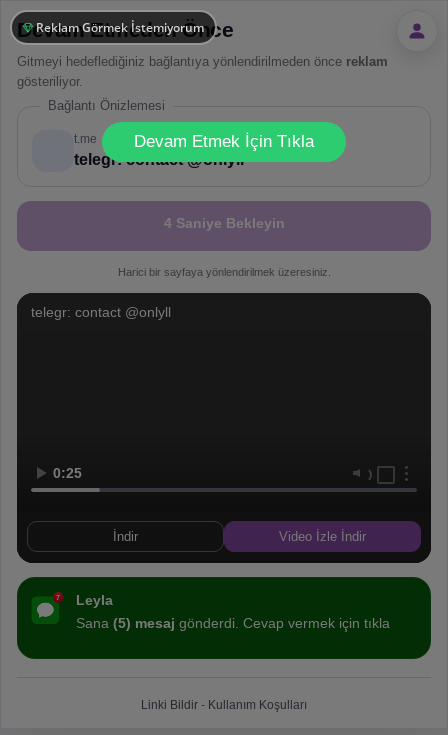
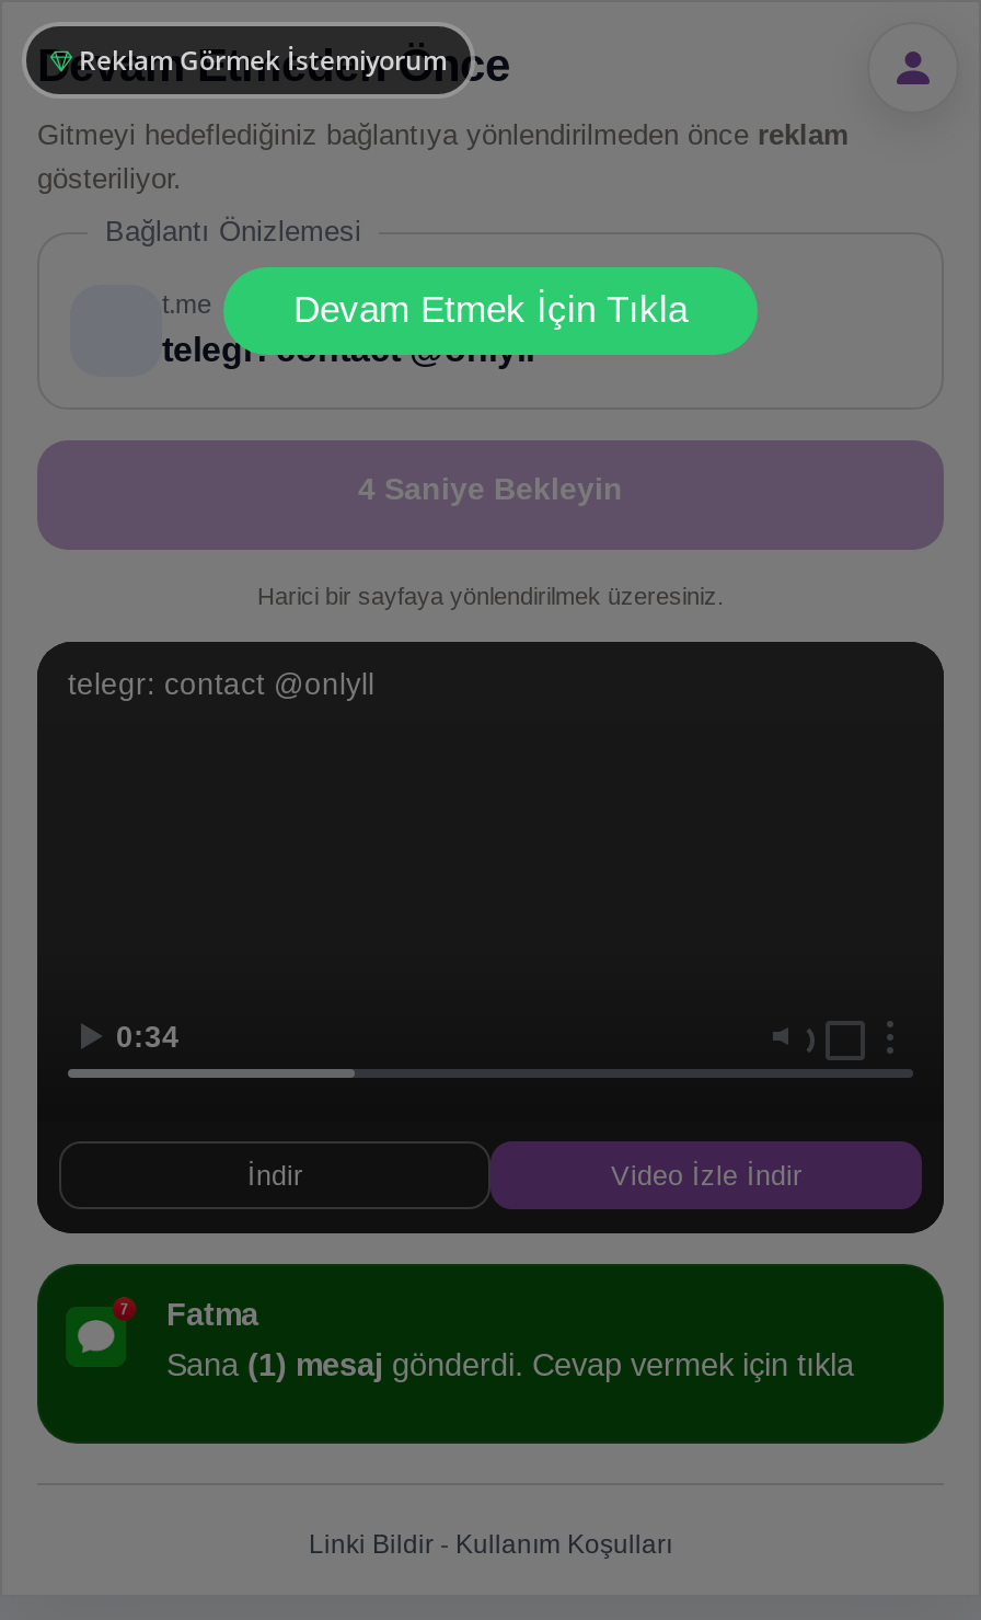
- 0:25
+ 0:34

- Leyla
- Sana (5) mesaj gönderdi. Cevap vermek için tıkla
+ Fatma
+ Sana (1) mesaj gönderdi. Cevap vermek için tıkla
